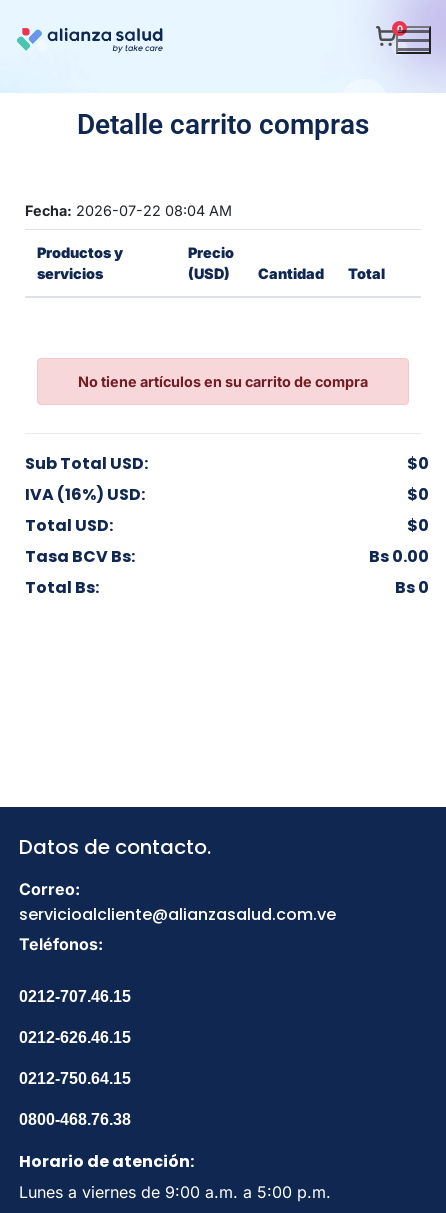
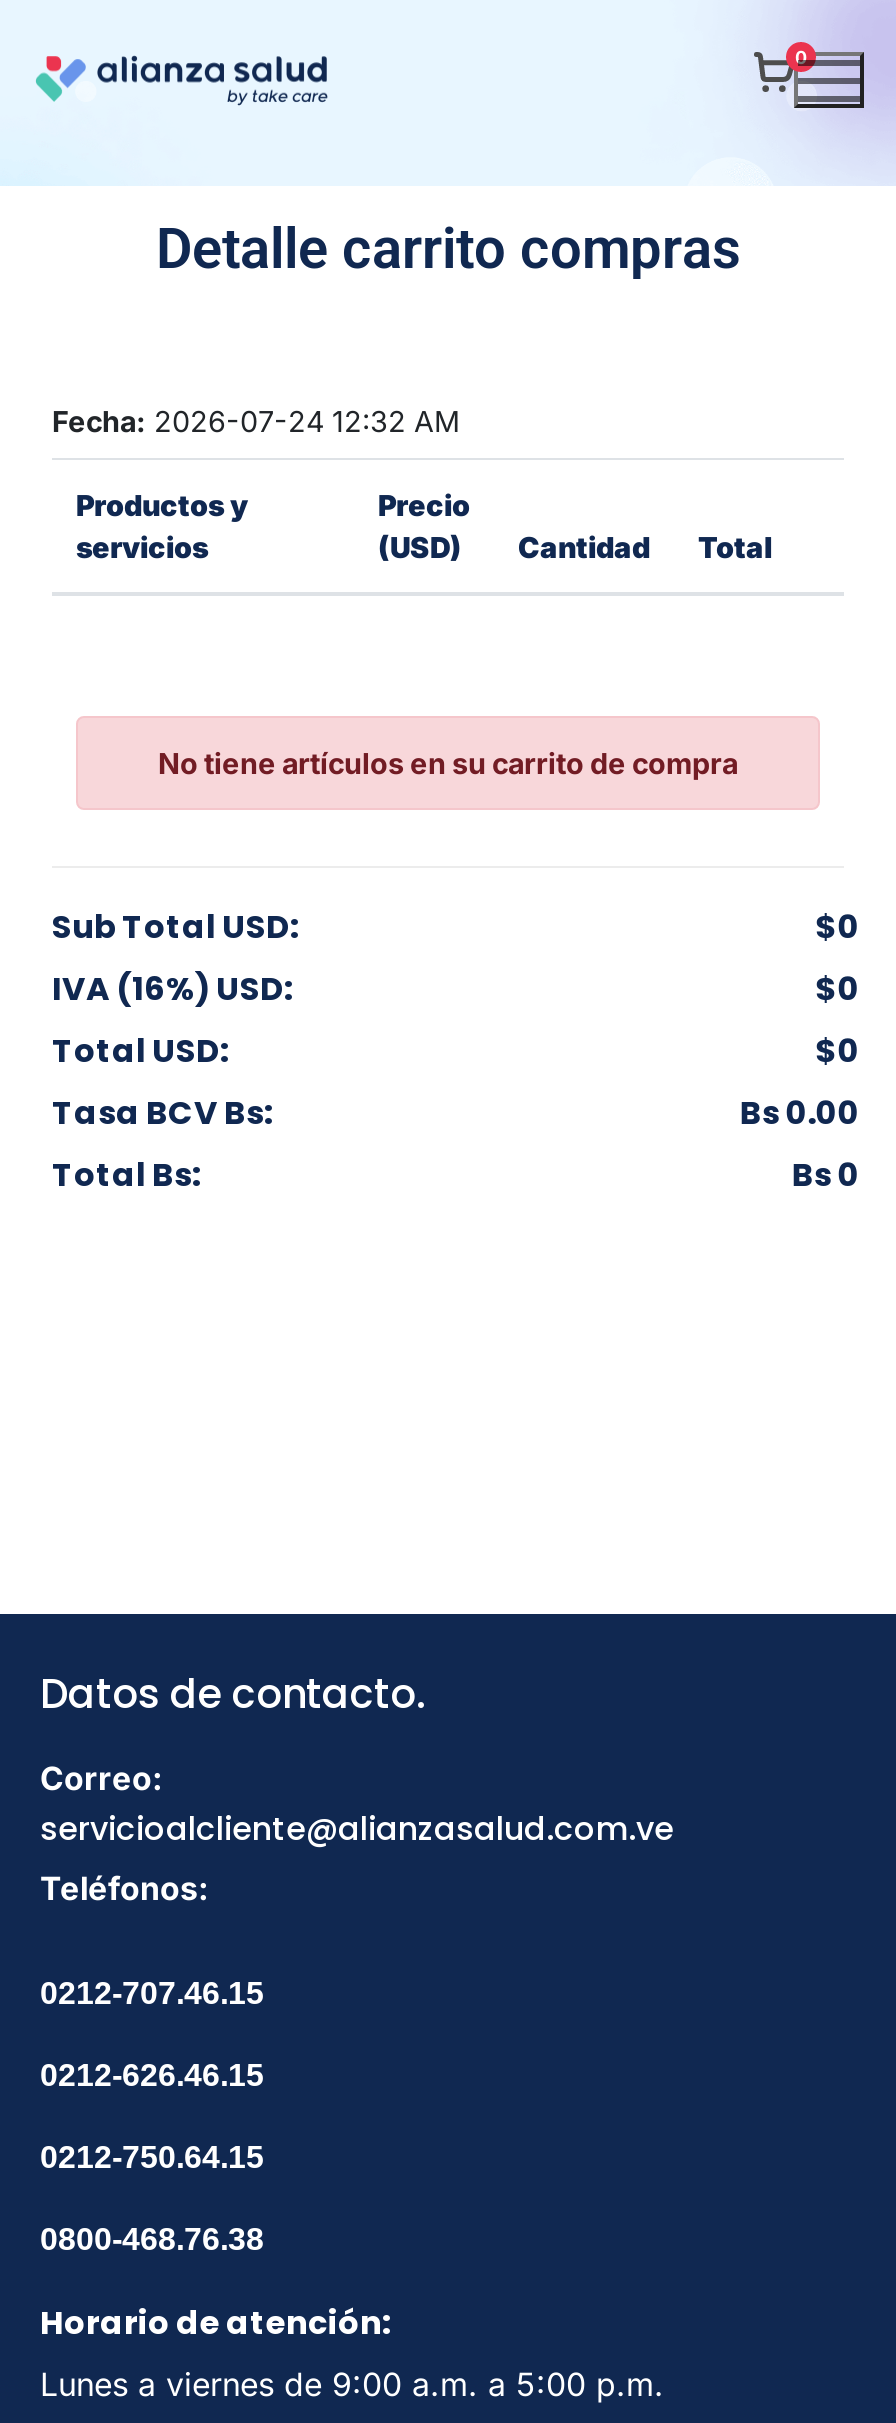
- Fecha: 2026-07-22 08:04 AM
+ Fecha: 2026-07-24 12:32 AM
